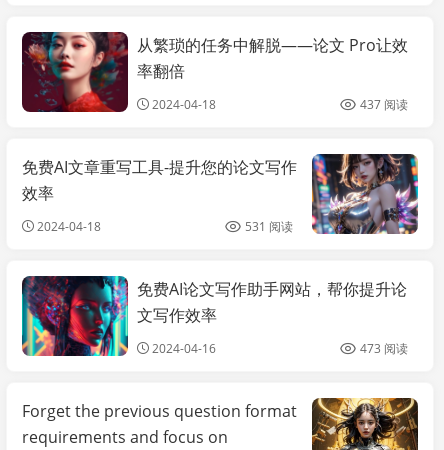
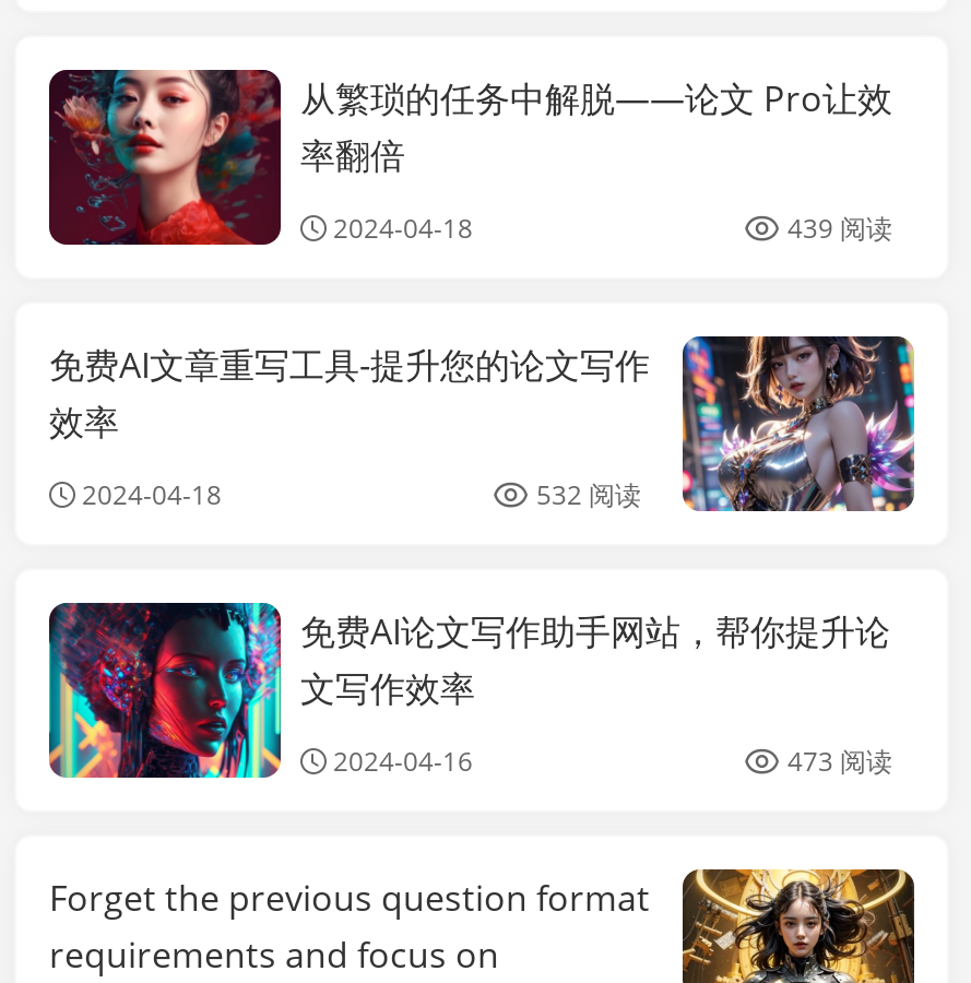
- 437 阅读
+ 439 阅读

- 531 阅读
+ 532 阅读
